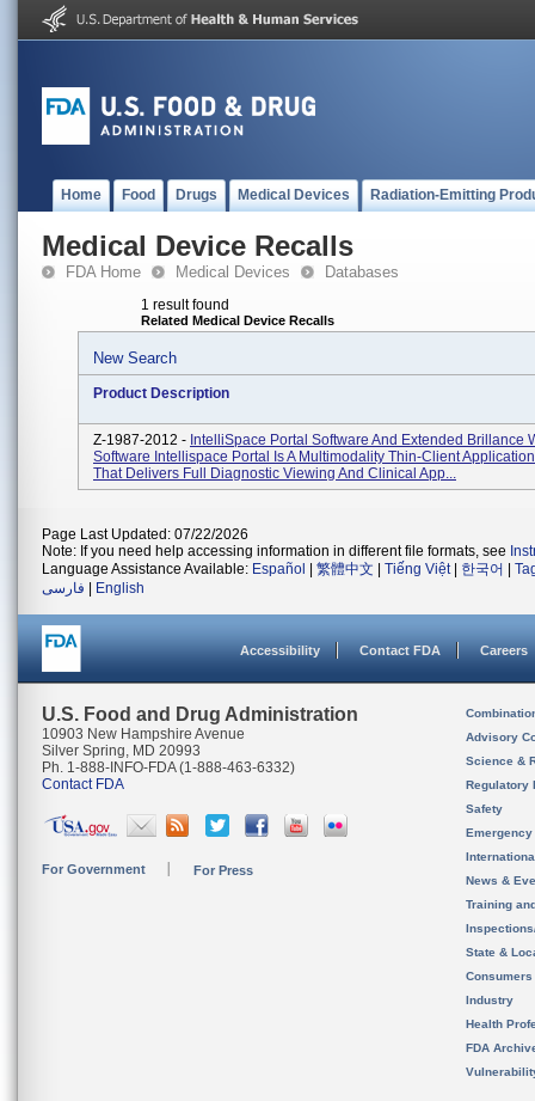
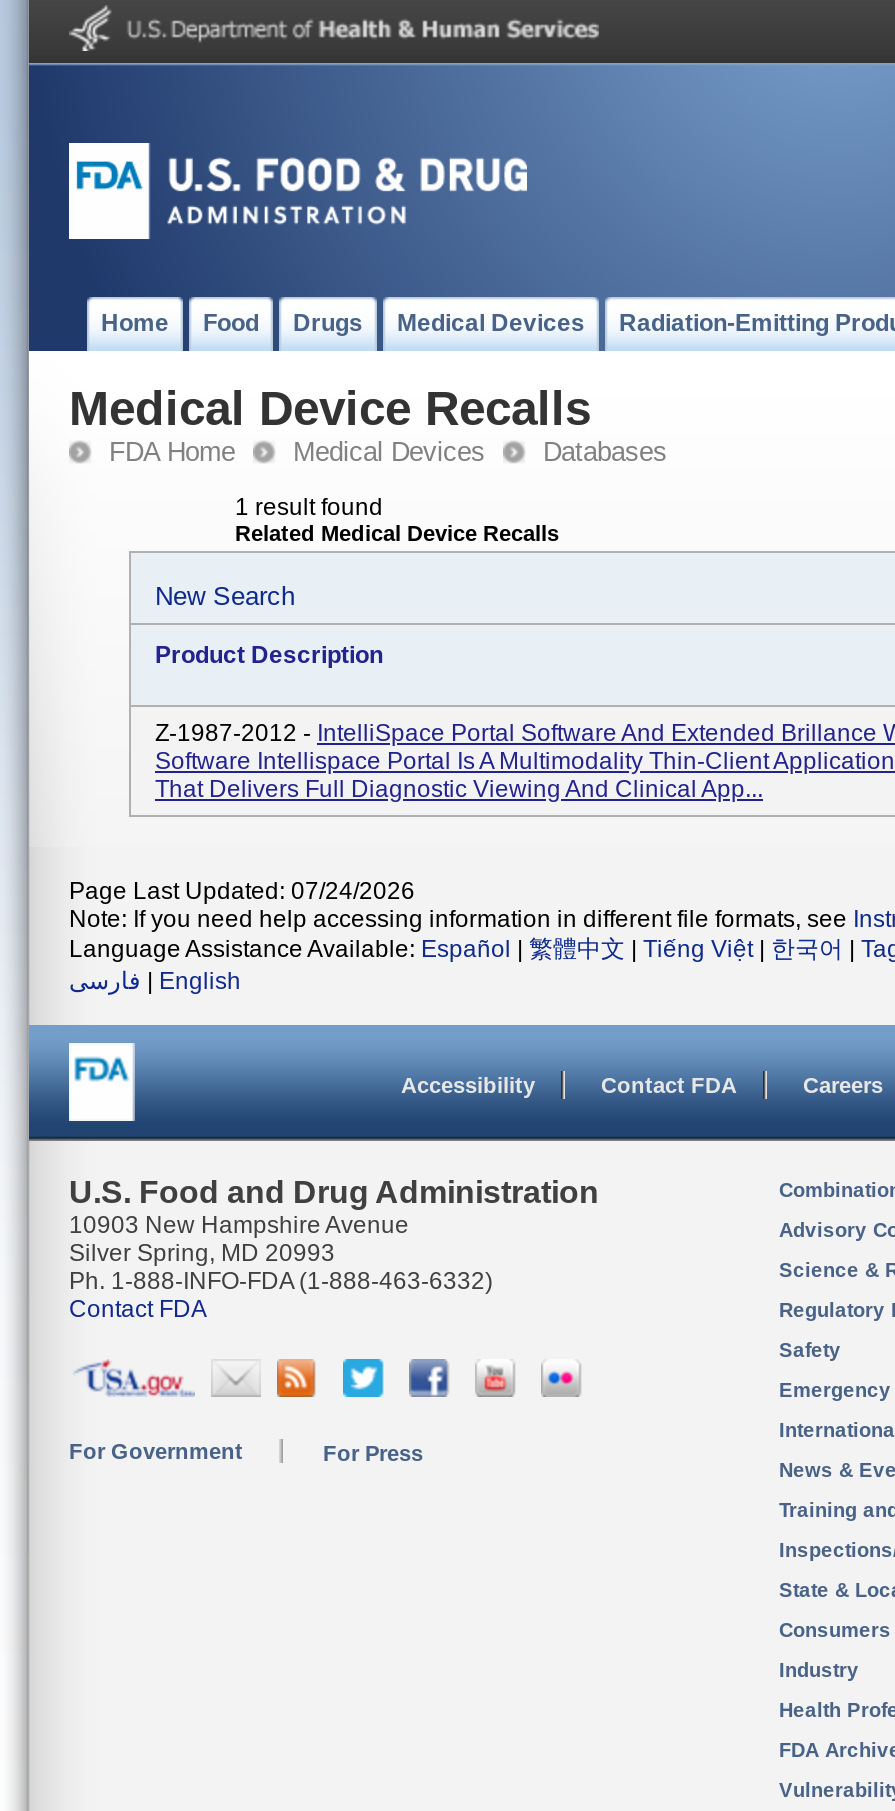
- Page Last Updated: 07/22/2026
+ Page Last Updated: 07/24/2026
